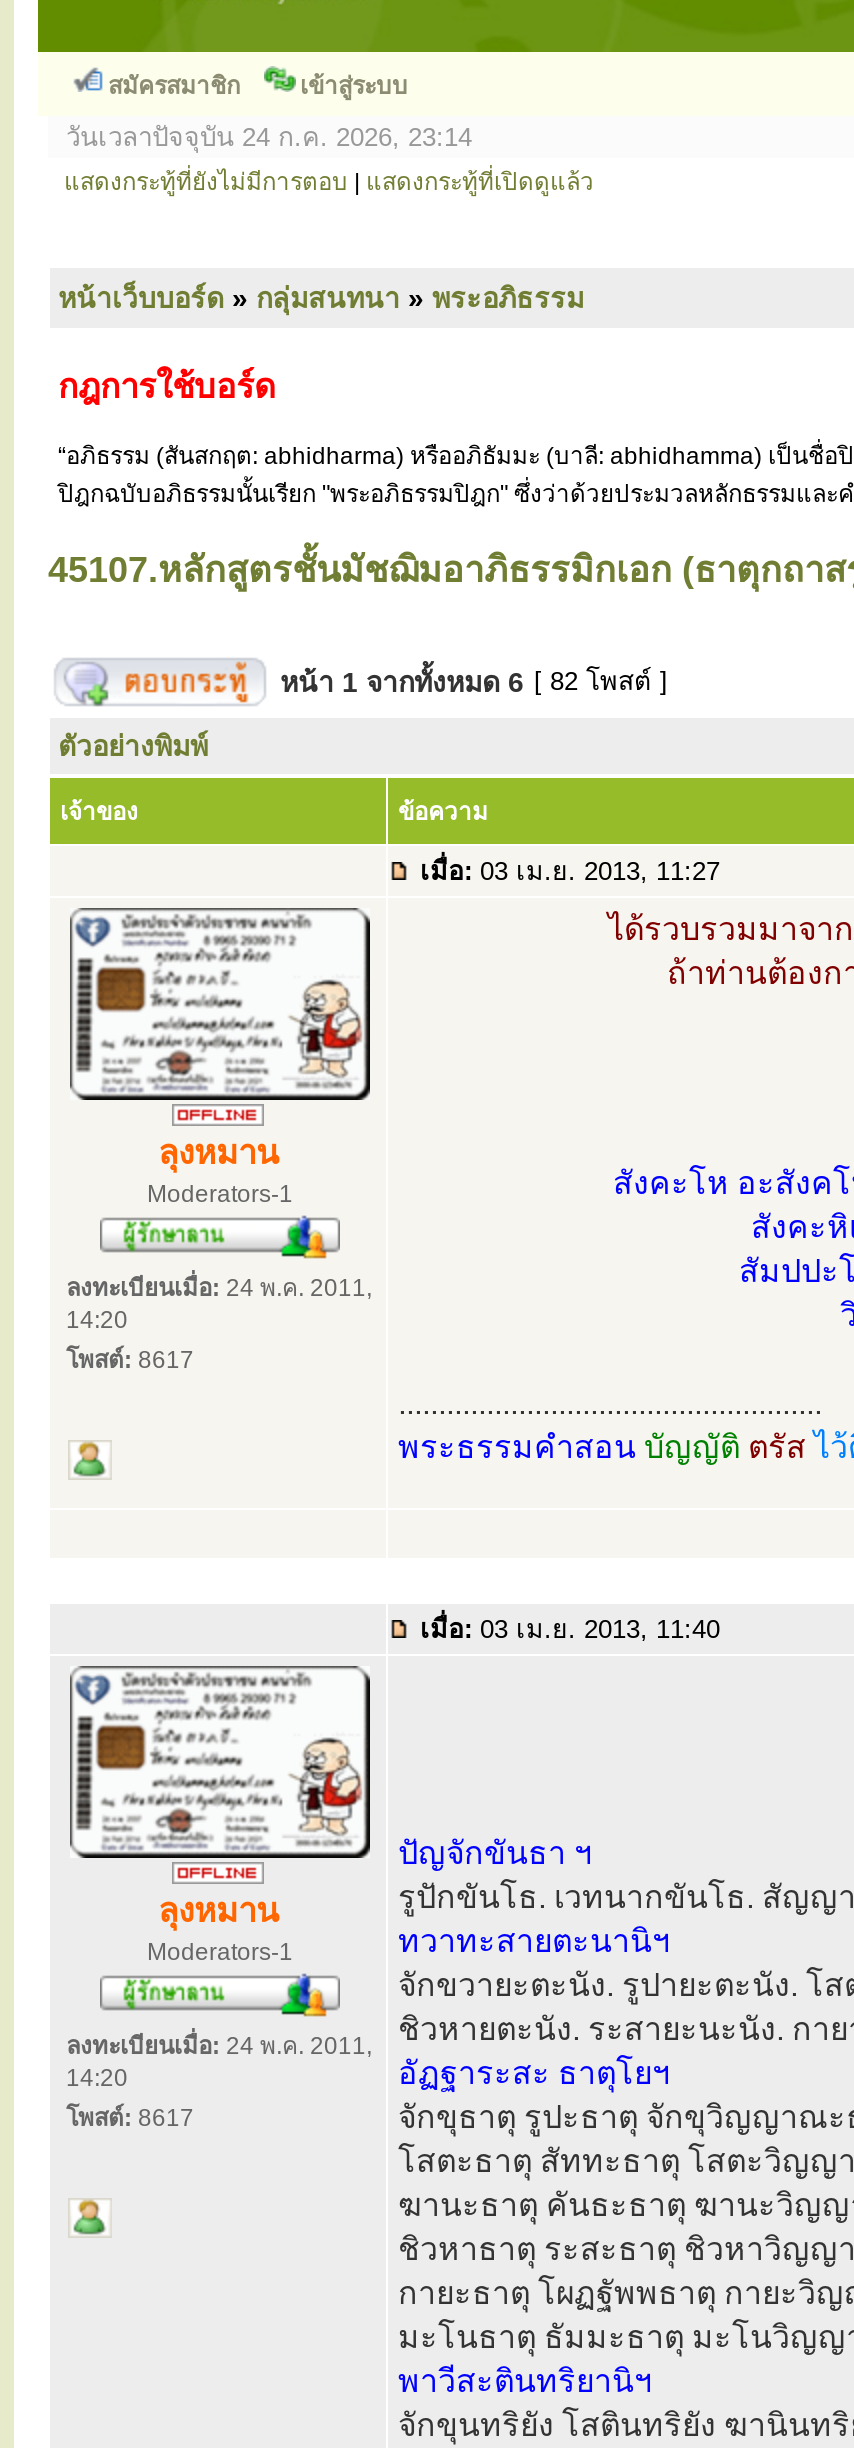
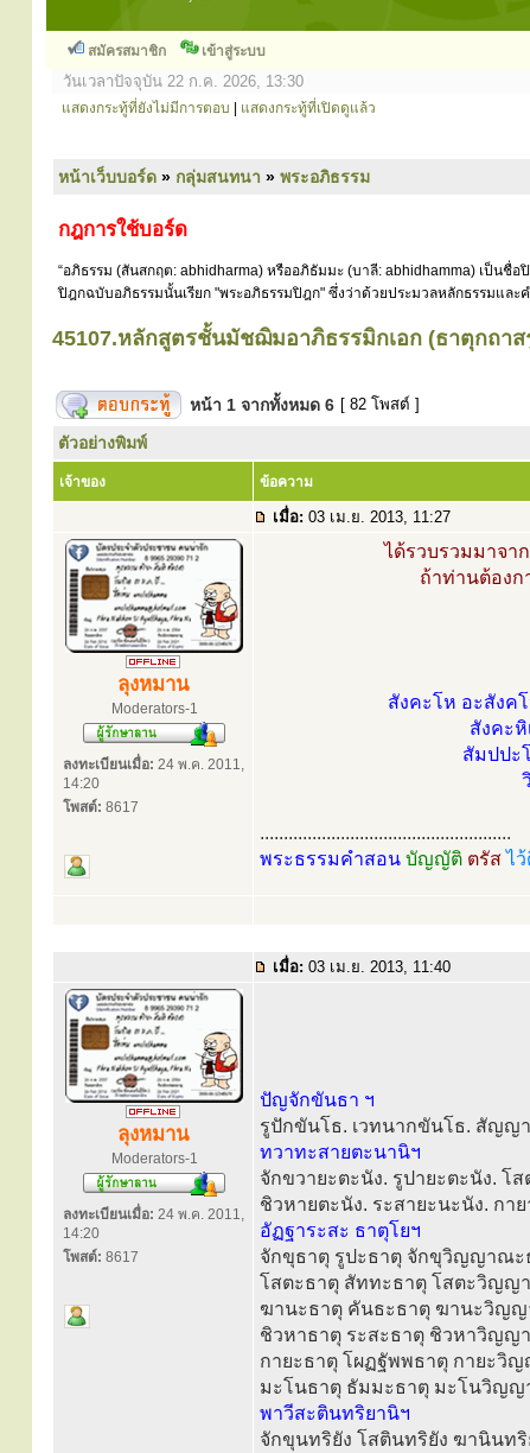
- วันเวลาปัจจุบัน 24 ก.ค. 2026, 23:14
+ วันเวลาปัจจุบัน 22 ก.ค. 2026, 13:30
